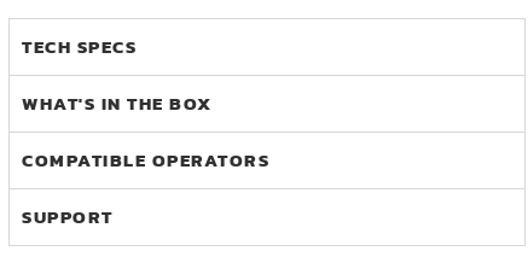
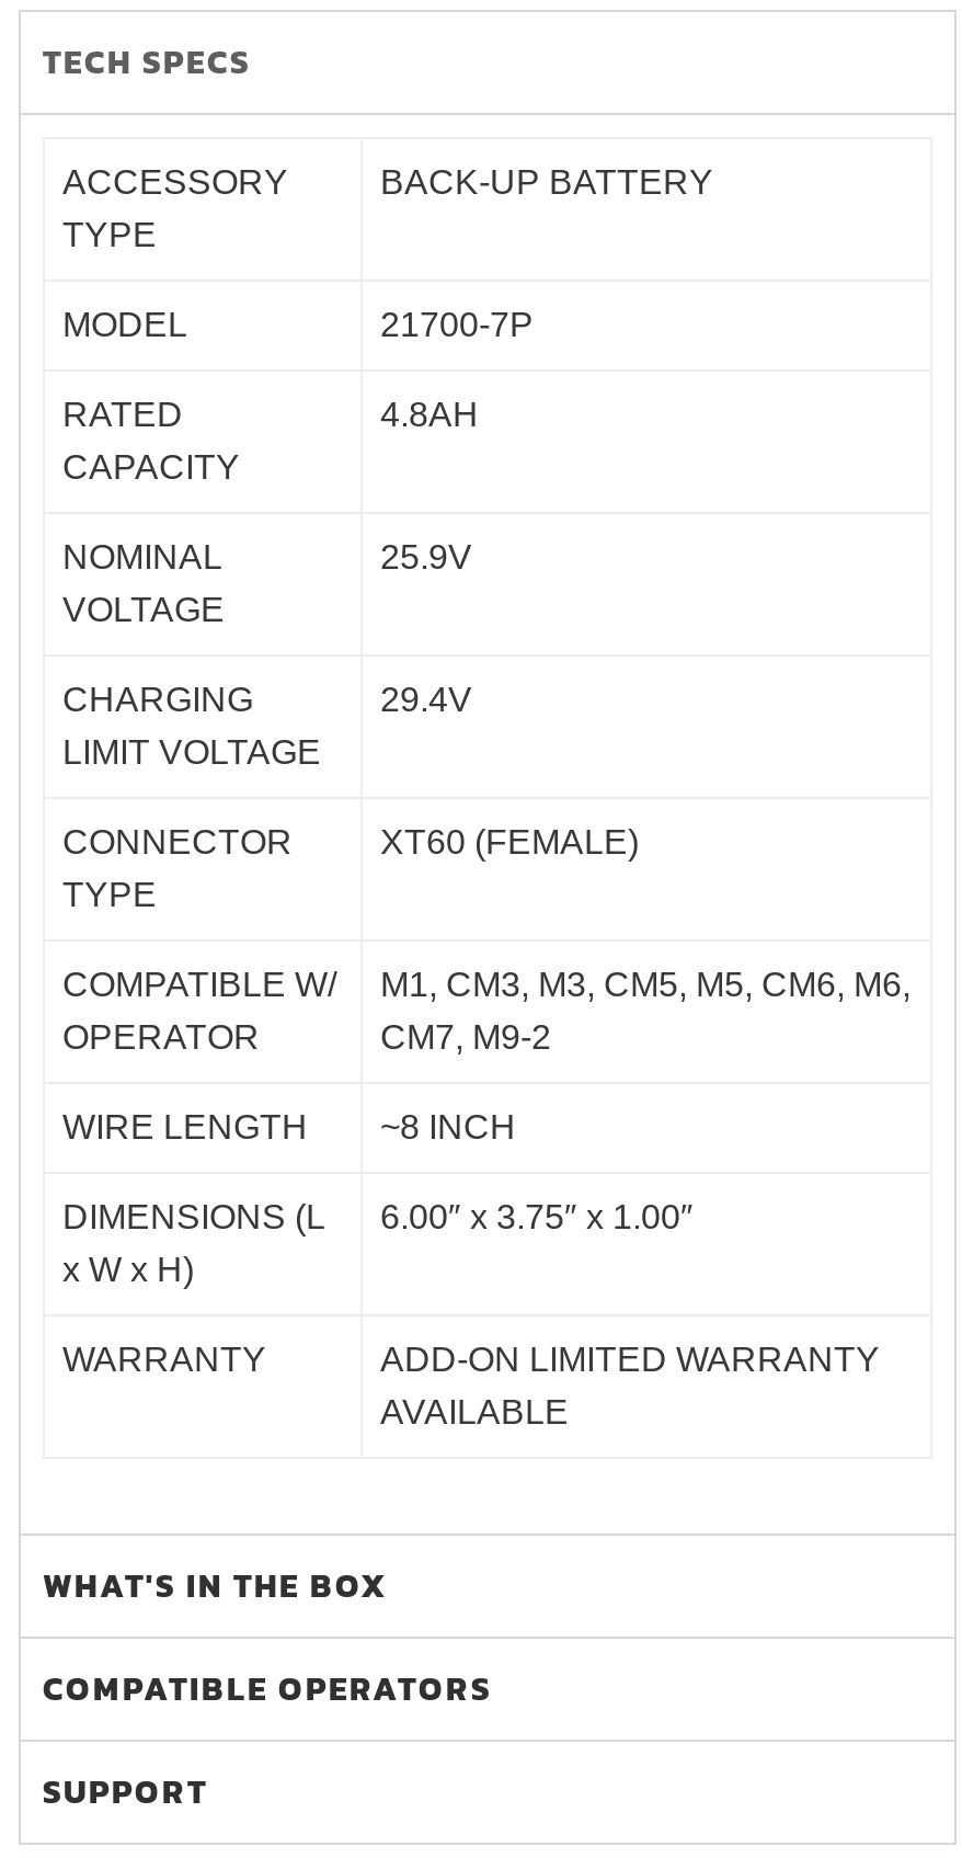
+ ACCESSORY
+ TYPE

+ MODEL
+ 21700-7P
+ RATED
+ CAPACITY

+ NOMINAL
+ VOLTAGE

+ CHARGING
+ LIMIT VOLTAGE

+ CONNECTOR
+ TYPE

+ COMPATIBLE W/
+ OPERATOR

+ M1, CM3, M3, CM5, M5, CM6, M6,
+ CM7, M9-2
+ WIRE LENGTH
+ ~8 INCH
+ DIMENSIONS (L
+ x W x H)

+ WARRANTY
+ ADD-ON LIMITED WARRANTY
+ AVAILABLE

+ BACK-UP BATTERY

+ 4.8AH

+ 25.9V

+ 29.4V

+ XT60 (FEMALE)

+ 6.00″ x 3.75″ x 1.00″
